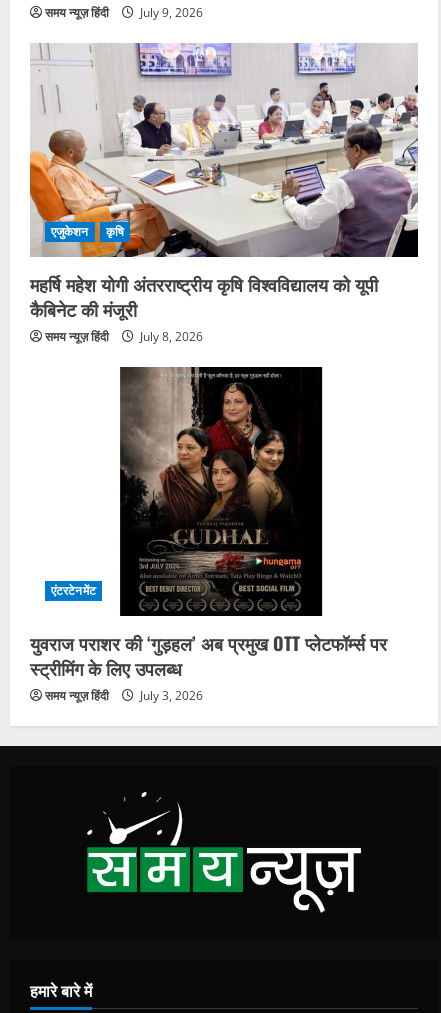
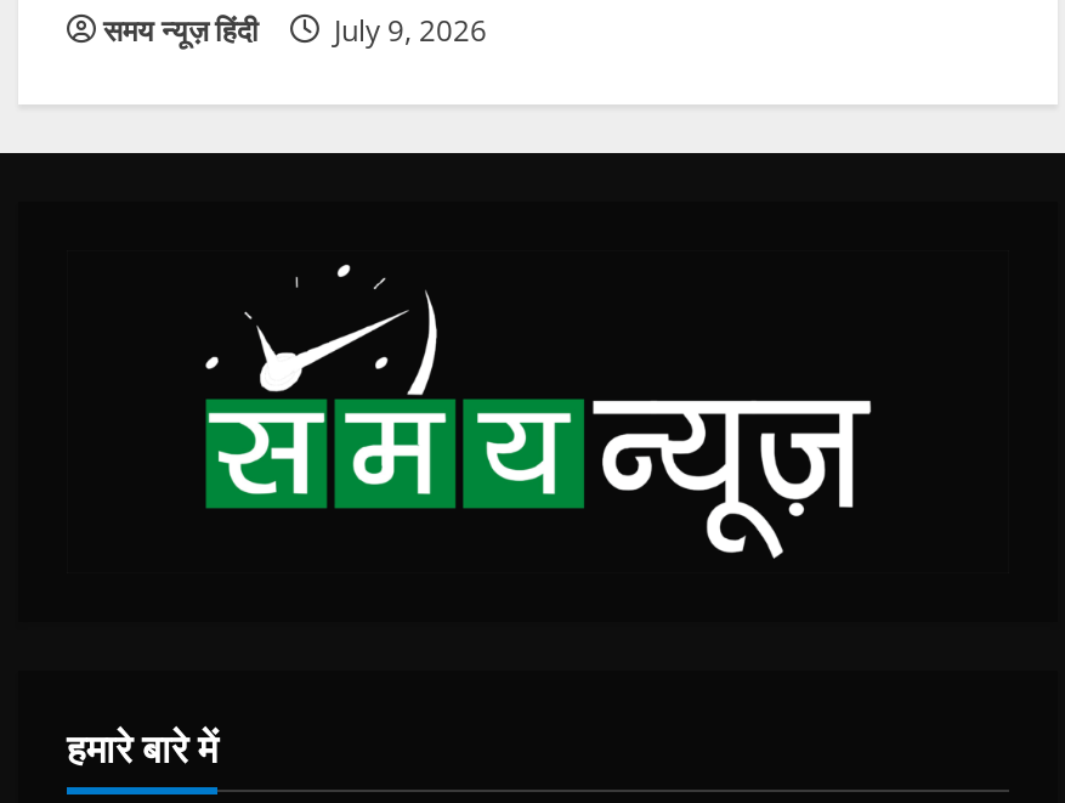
- [image]
- एजुकेशन
- कृषि
- महर्षि महेश योगी अंतरराष्ट्रीय कृषि विश्वविद्यालय को यूपी
- कैबिनेट की मंजूरी
- समय न्यूज़ हिंदी
- July 8, 2026

- [image]
- एंटरटेनमेंट
- युवराज पराशर की ‘गुड़हल’ अब प्रमुख OTT प्लेटफॉर्म्स पर
- स्ट्रीमिंग के लिए उपलब्ध
- समय न्यूज़ हिंदी
- July 3, 2026
